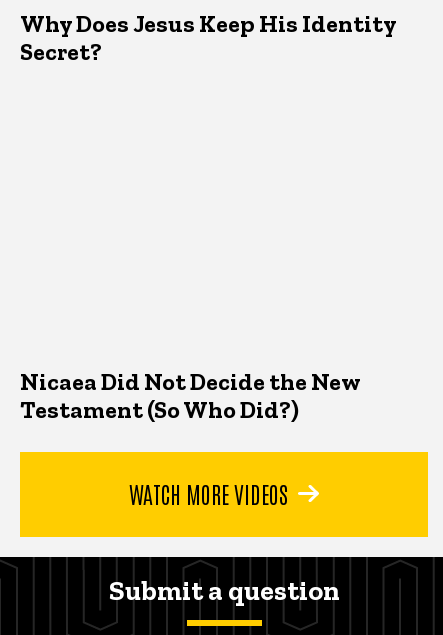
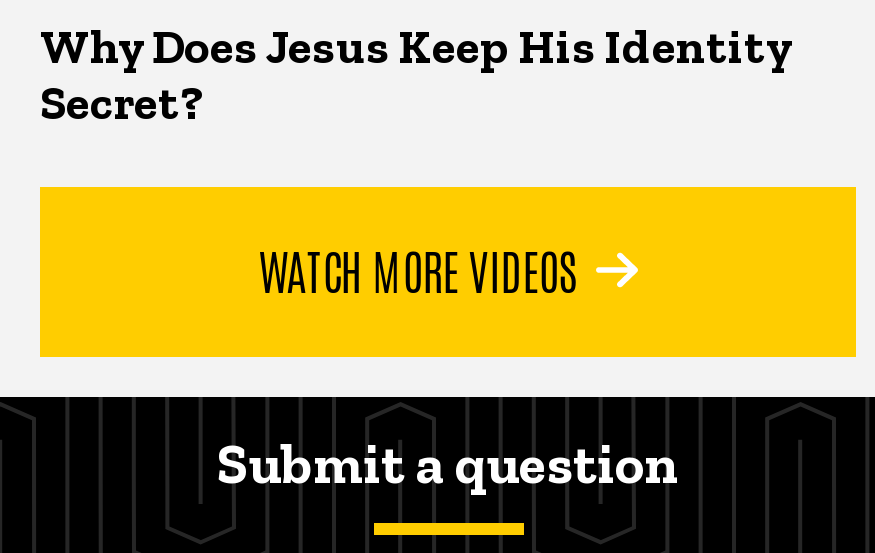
- Nicaea Did Not Decide the New
- Testament (So Who Did?)
